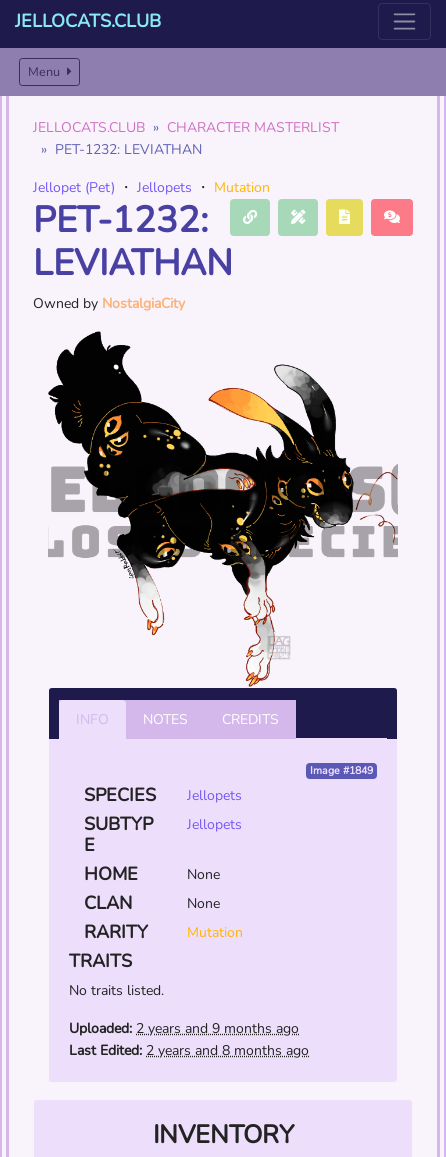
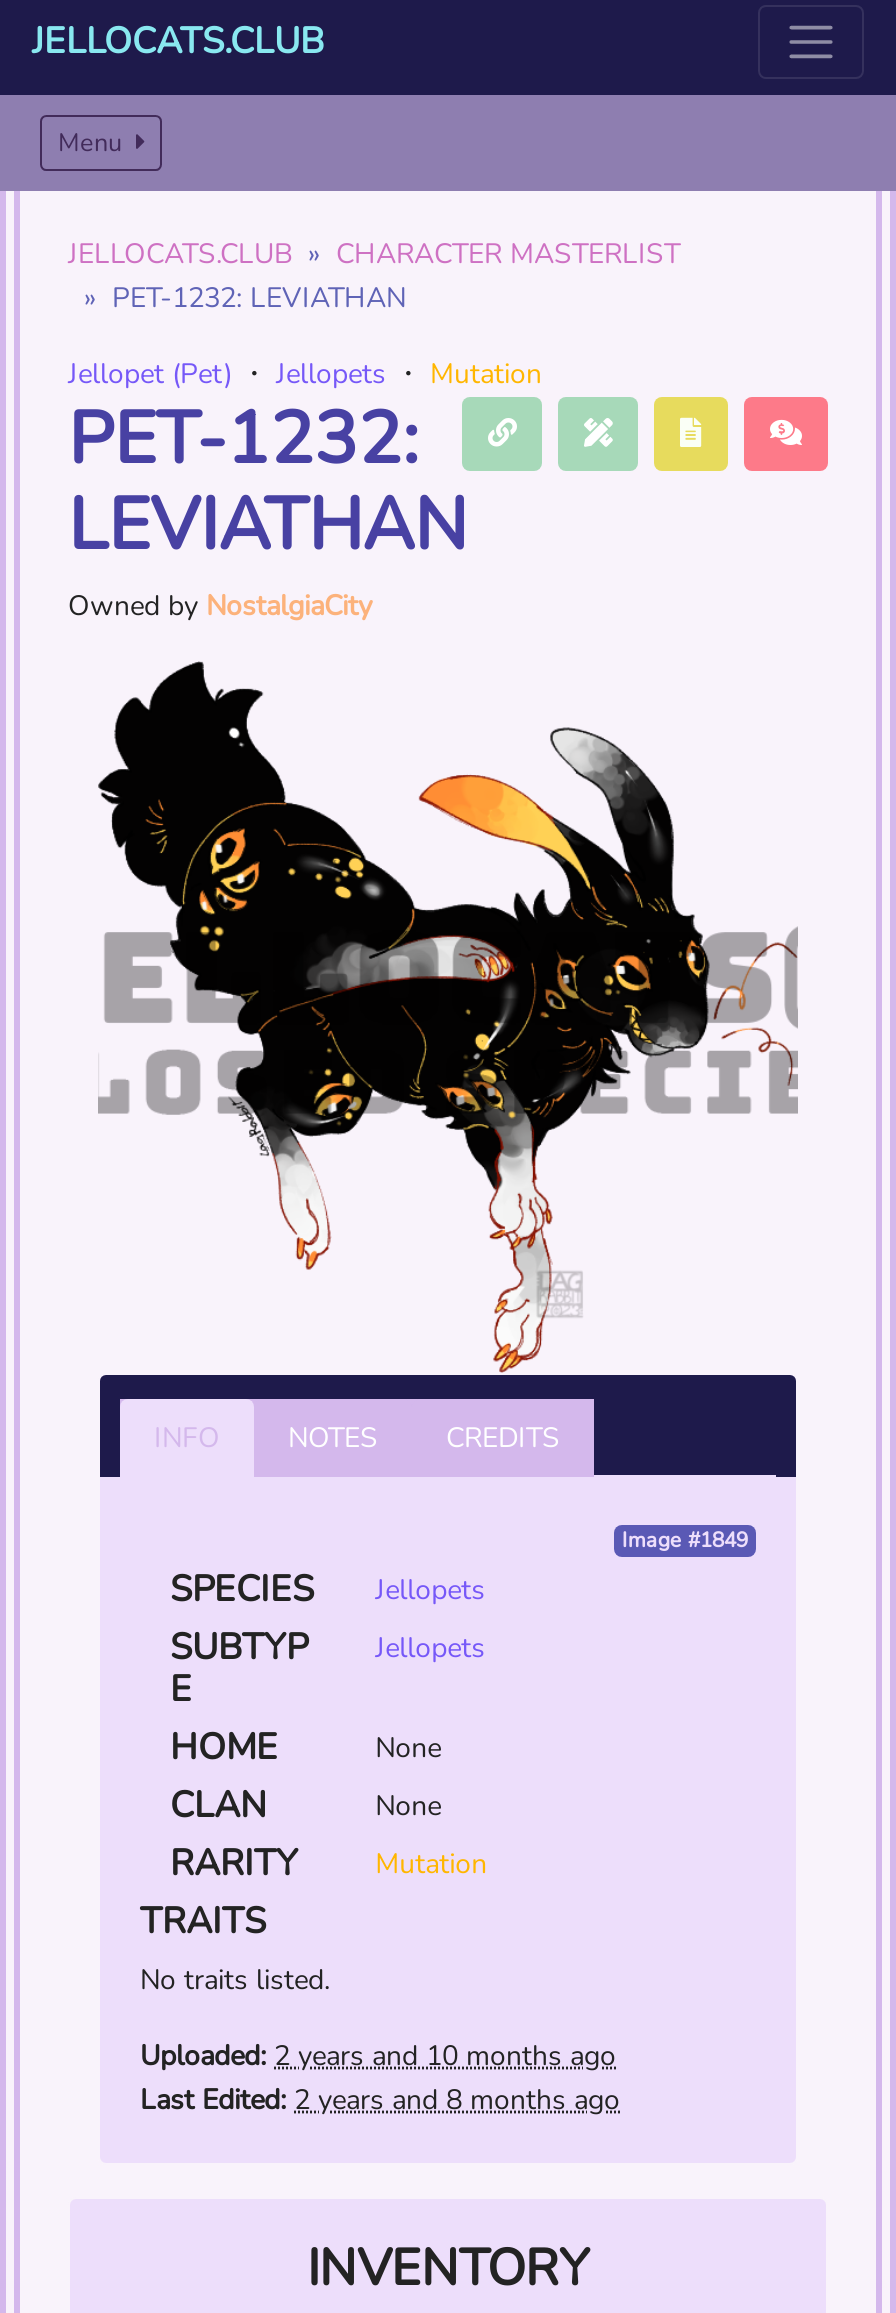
- Uploaded: 2 years and 9 months ago
+ Uploaded: 2 years and 10 months ago
